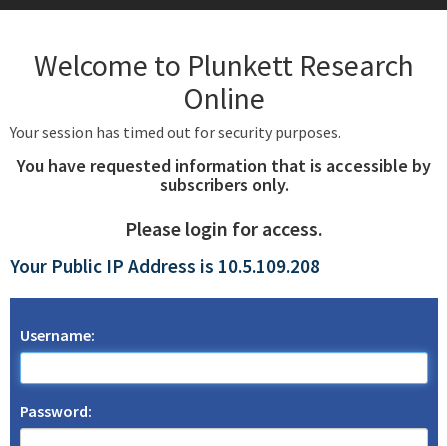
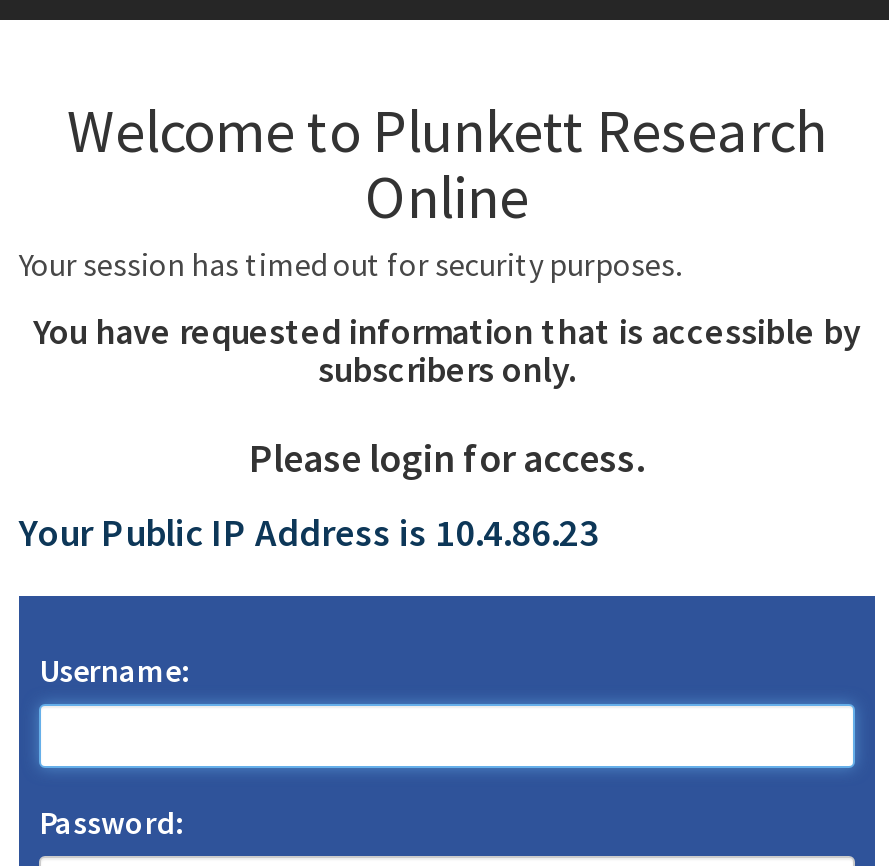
- Your Public IP Address is 10.5.109.208
+ Your Public IP Address is 10.4.86.23
